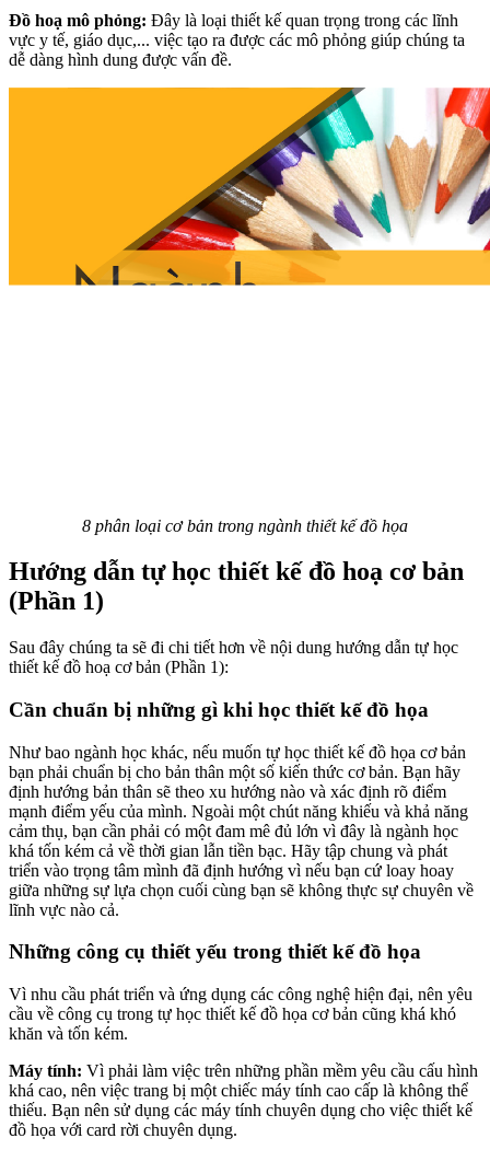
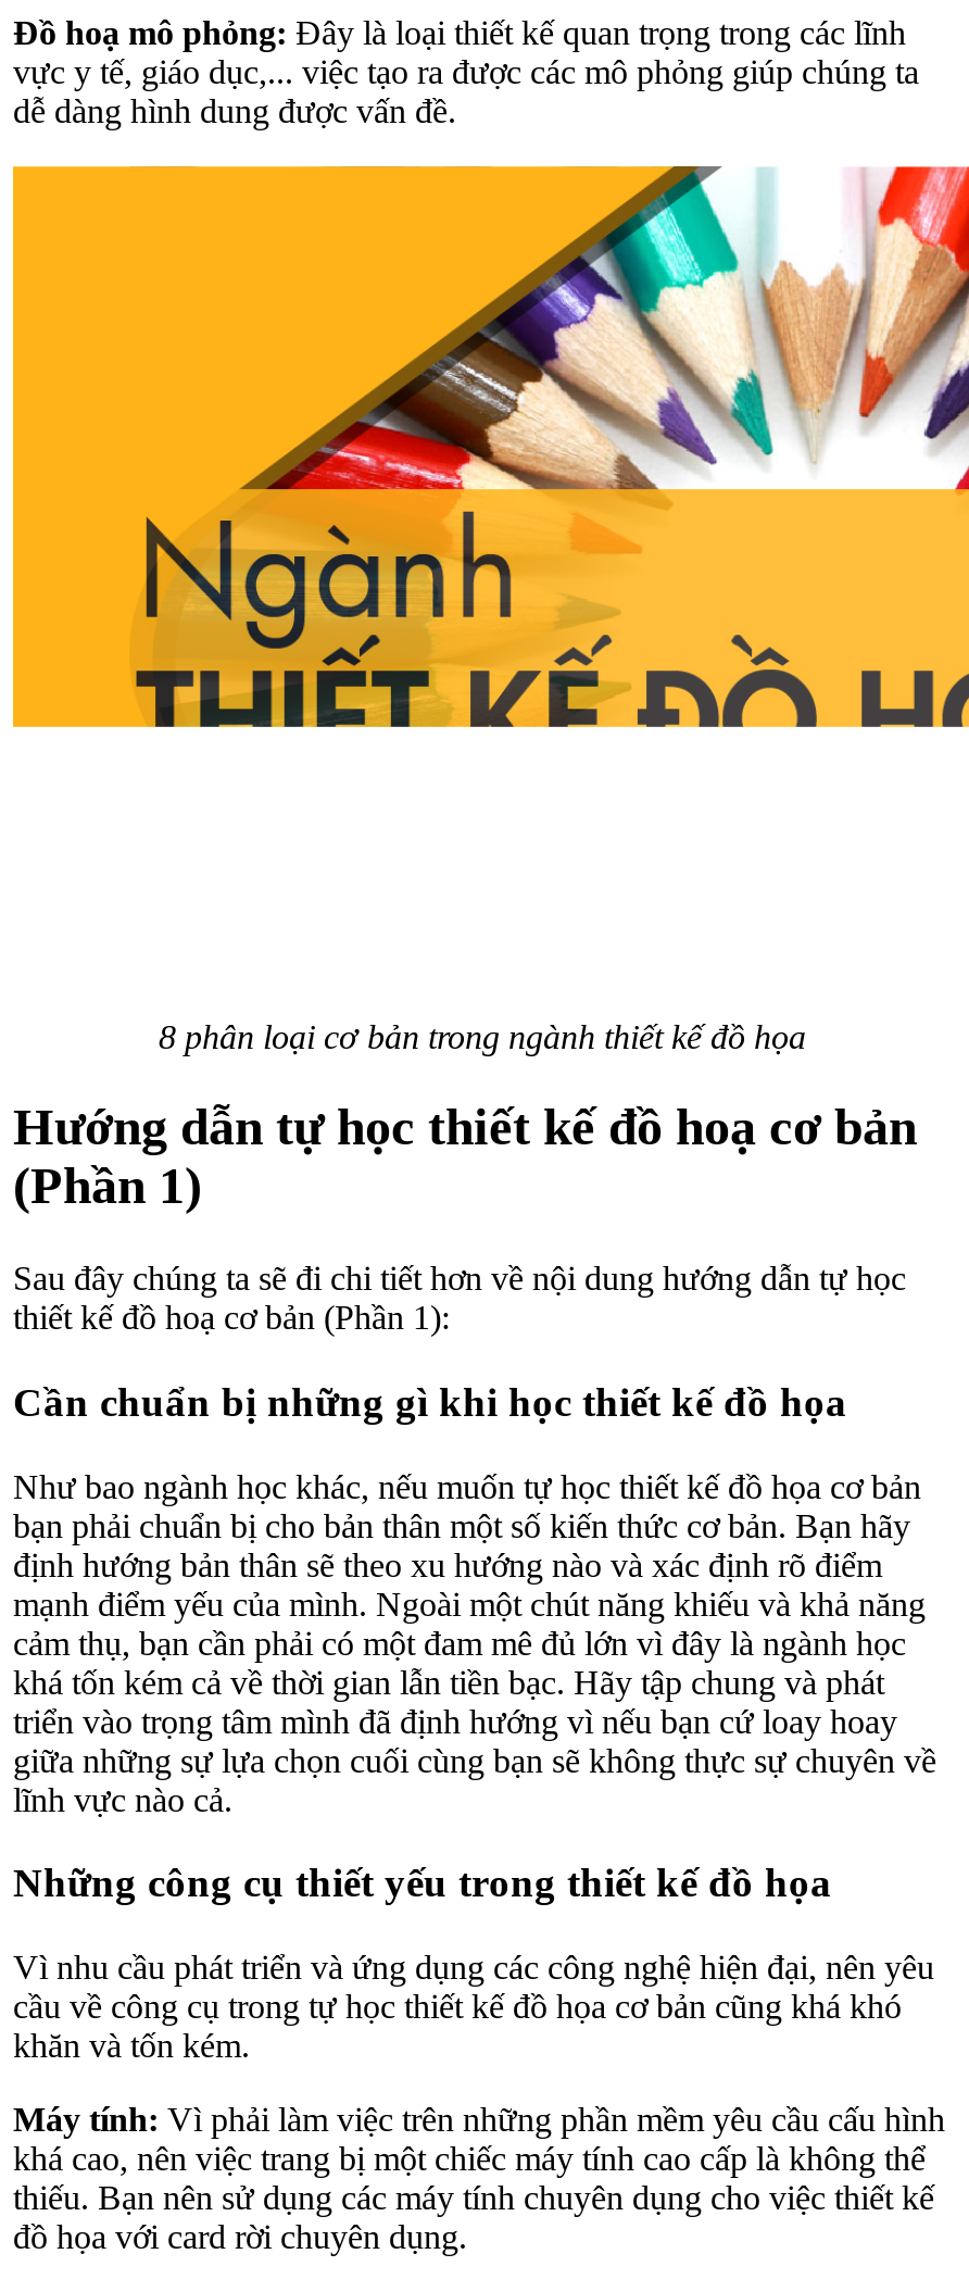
+ [image]
